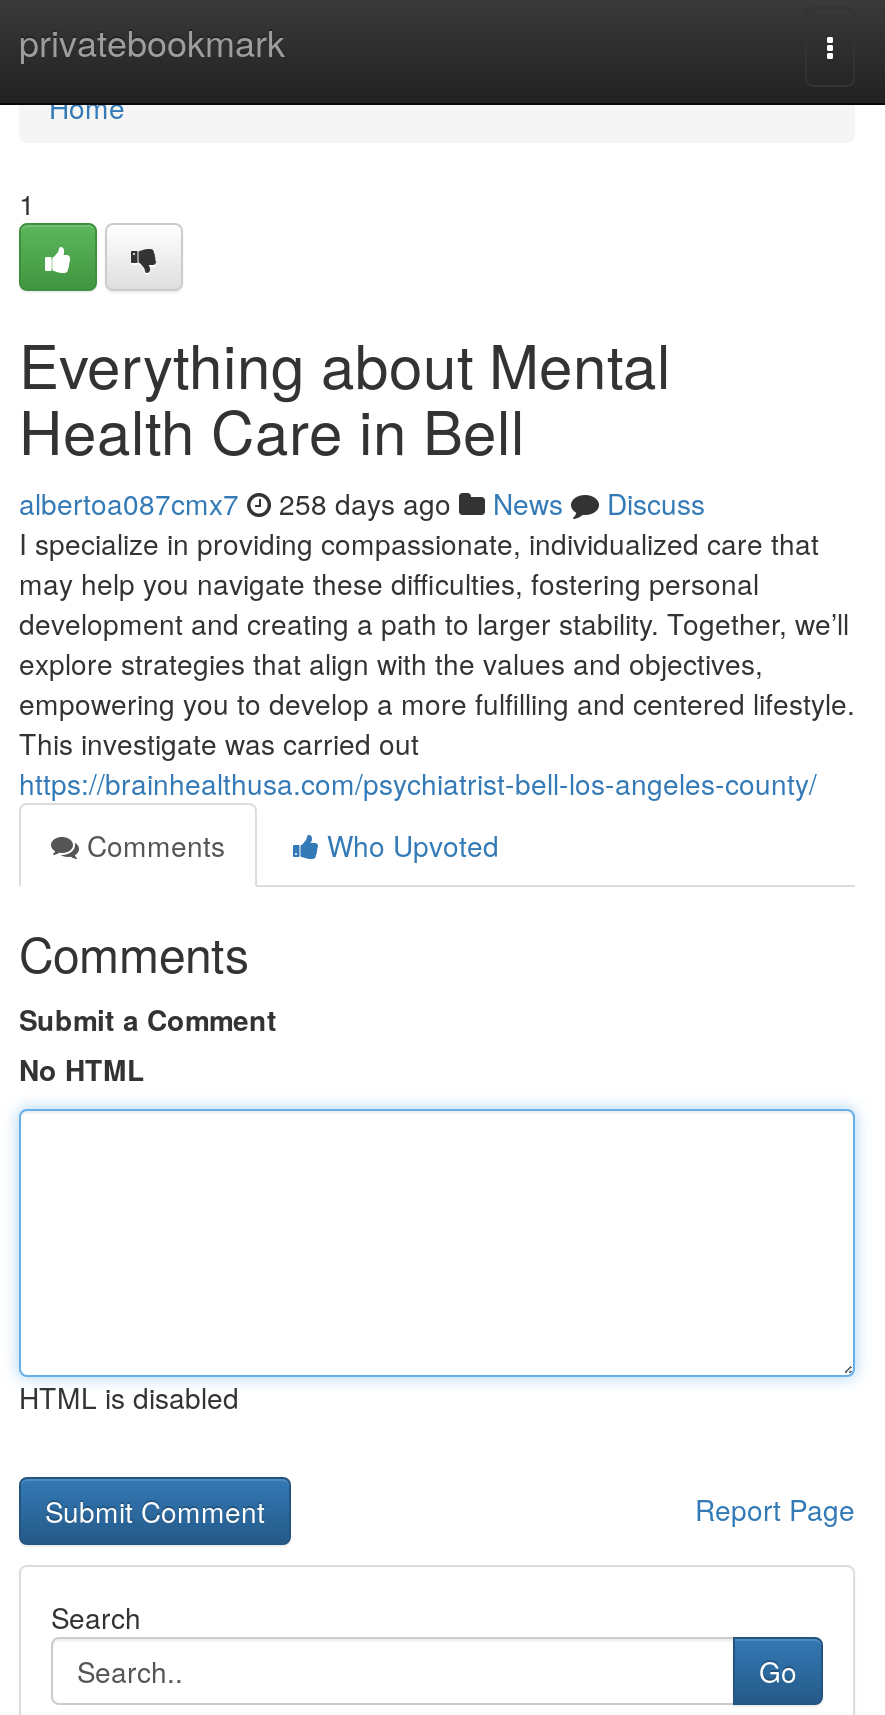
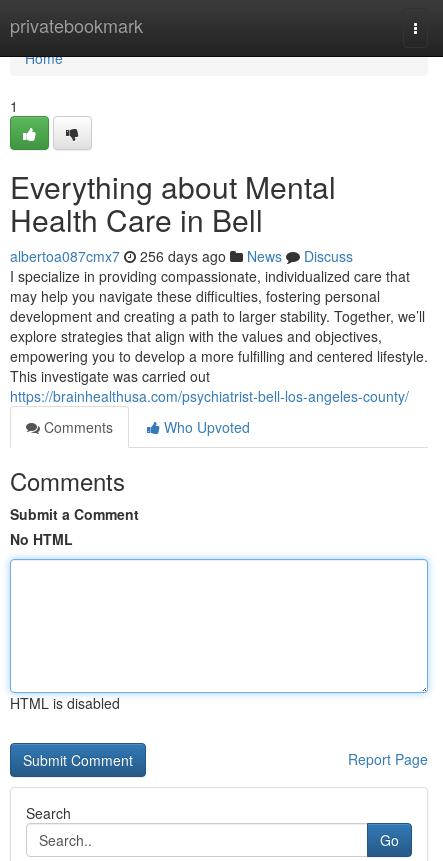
- albertoa087cmx7 258 days ago News Discuss
+ albertoa087cmx7 256 days ago News Discuss
